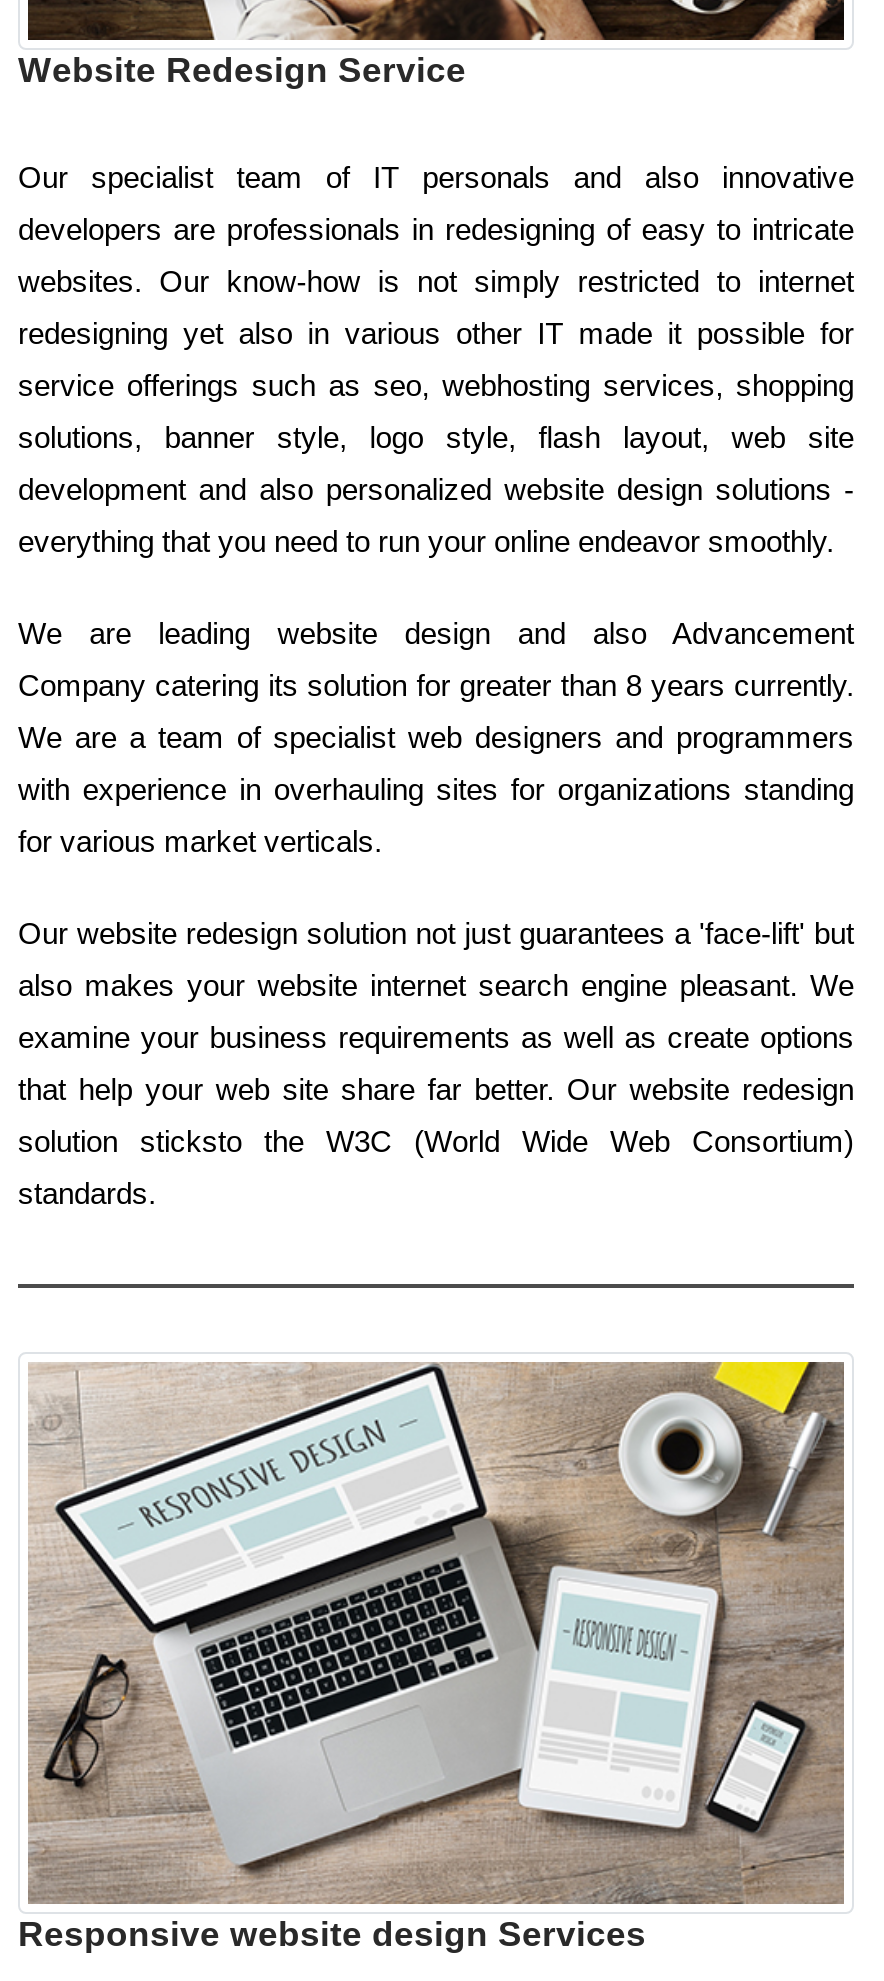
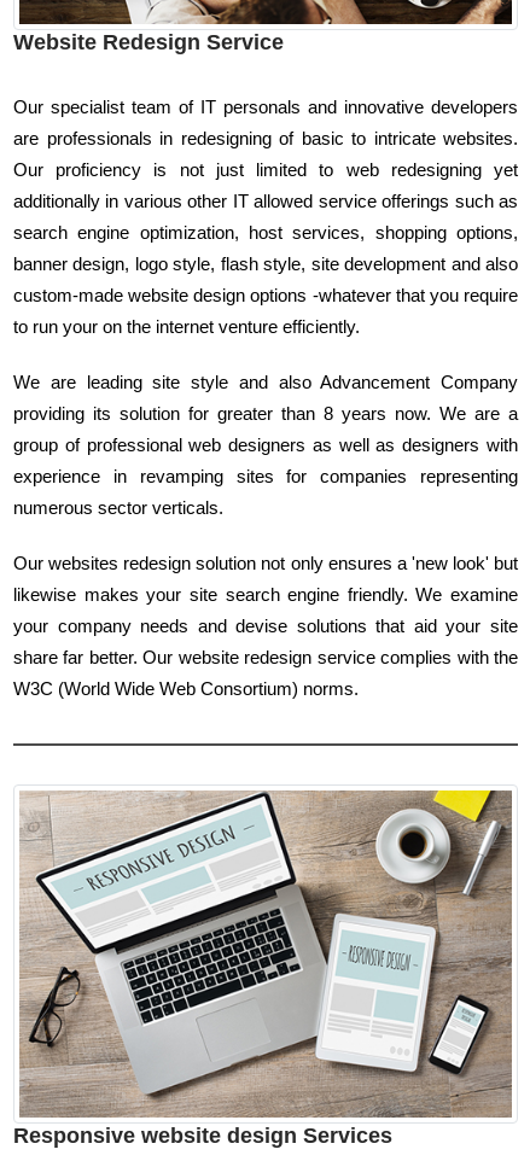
- Our specialist team of IT personals and also innovative
- developers are professionals in redesigning of easy to intricate
- websites. Our know-how is not simply restricted to internet
- redesigning yet also in various other IT made it possible for
- service offerings such as seo, webhosting services, shopping
- solutions, banner style, logo style, flash layout, web site
- development and also personalized website design solutions -
- everything that you need to run your online endeavor smoothly.
- We are leading website design and also Advancement
- Company catering its solution for greater than 8 years currently.
- We are a team of specialist web designers and programmers
- with experience in overhauling sites for organizations standing
- for various market verticals.
- Our website redesign solution not just guarantees a 'face-lift' but
- also makes your website internet search engine pleasant. We
- examine your business requirements as well as create options
- that help your web site share far better. Our website redesign
- solution sticksto the W3C (World Wide Web Consortium)
- standards.
+ Our specialist team of IT personals and innovative developers
+ are professionals in redesigning of basic to intricate websites.
+ Our proficiency is not just limited to web redesigning yet
+ additionally in various other IT allowed service offerings such as
+ search engine optimization, host services, shopping options,
+ banner design, logo style, flash style, site development and also
+ custom-made website design options -whatever that you require
+ to run your on the internet venture efficiently.
+ We are leading site style and also Advancement Company
+ providing its solution for greater than 8 years now. We are a
+ group of professional web designers as well as designers with
+ experience in revamping sites for companies representing
+ numerous sector verticals.
+ Our websites redesign solution not only ensures a 'new look' but
+ likewise makes your site search engine friendly. We examine
+ your company needs and devise solutions that aid your site
+ share far better. Our website redesign service complies with the
+ W3C (World Wide Web Consortium) norms.
